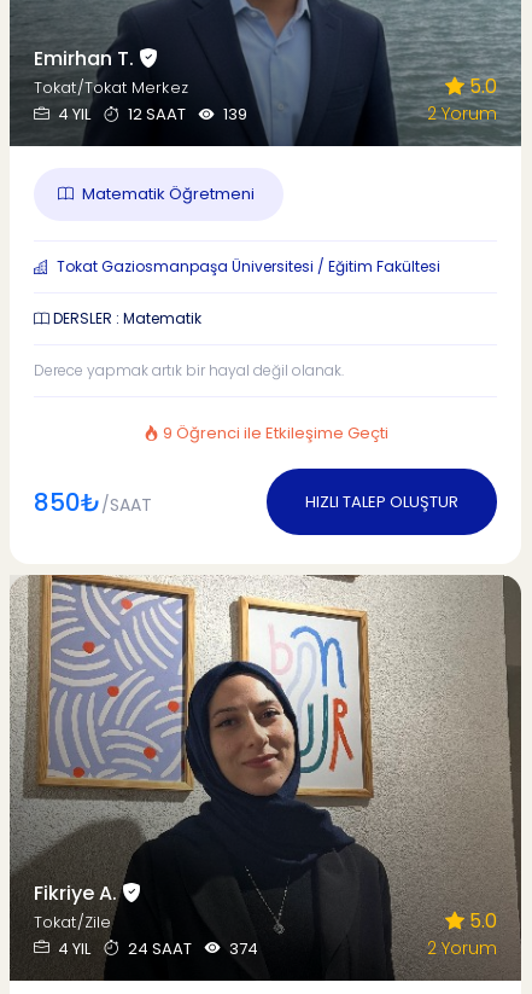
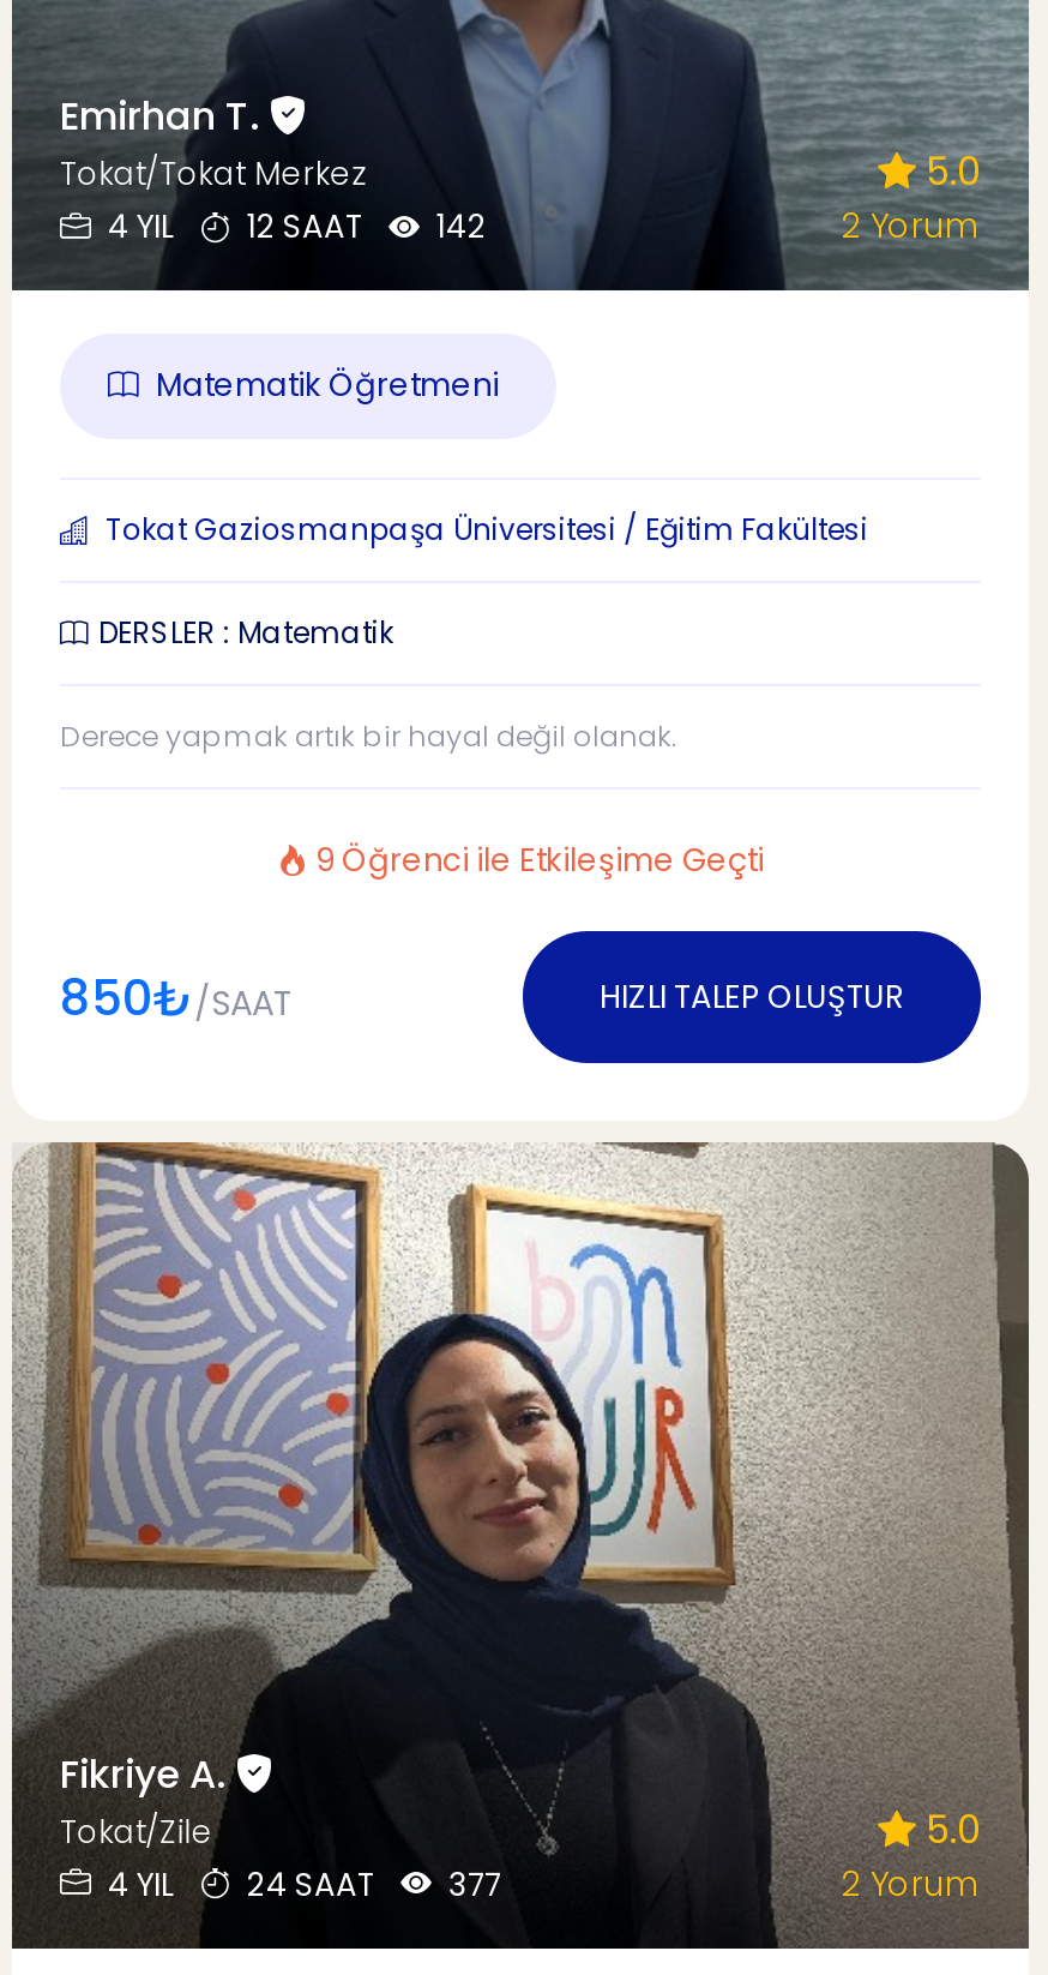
- 4 YIL 12 SAAT 139
+ 4 YIL 12 SAAT 142

- 4 YIL 24 SAAT 374
+ 4 YIL 24 SAAT 377
